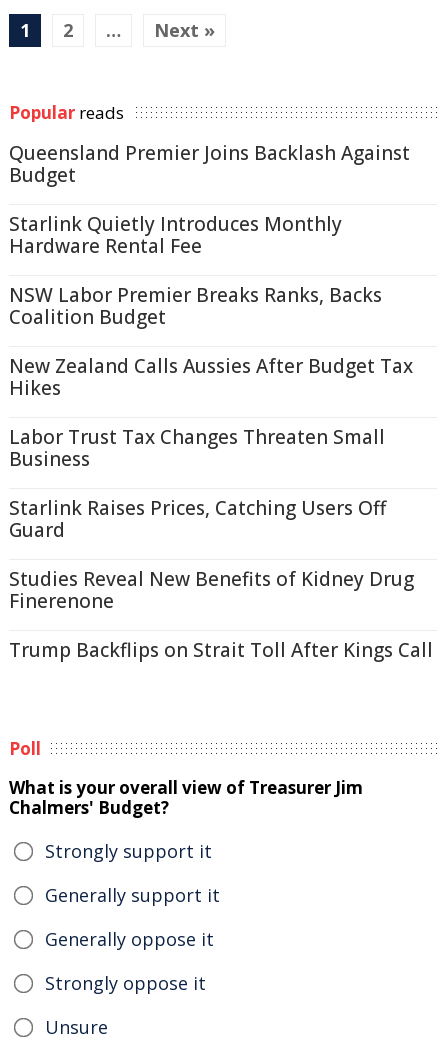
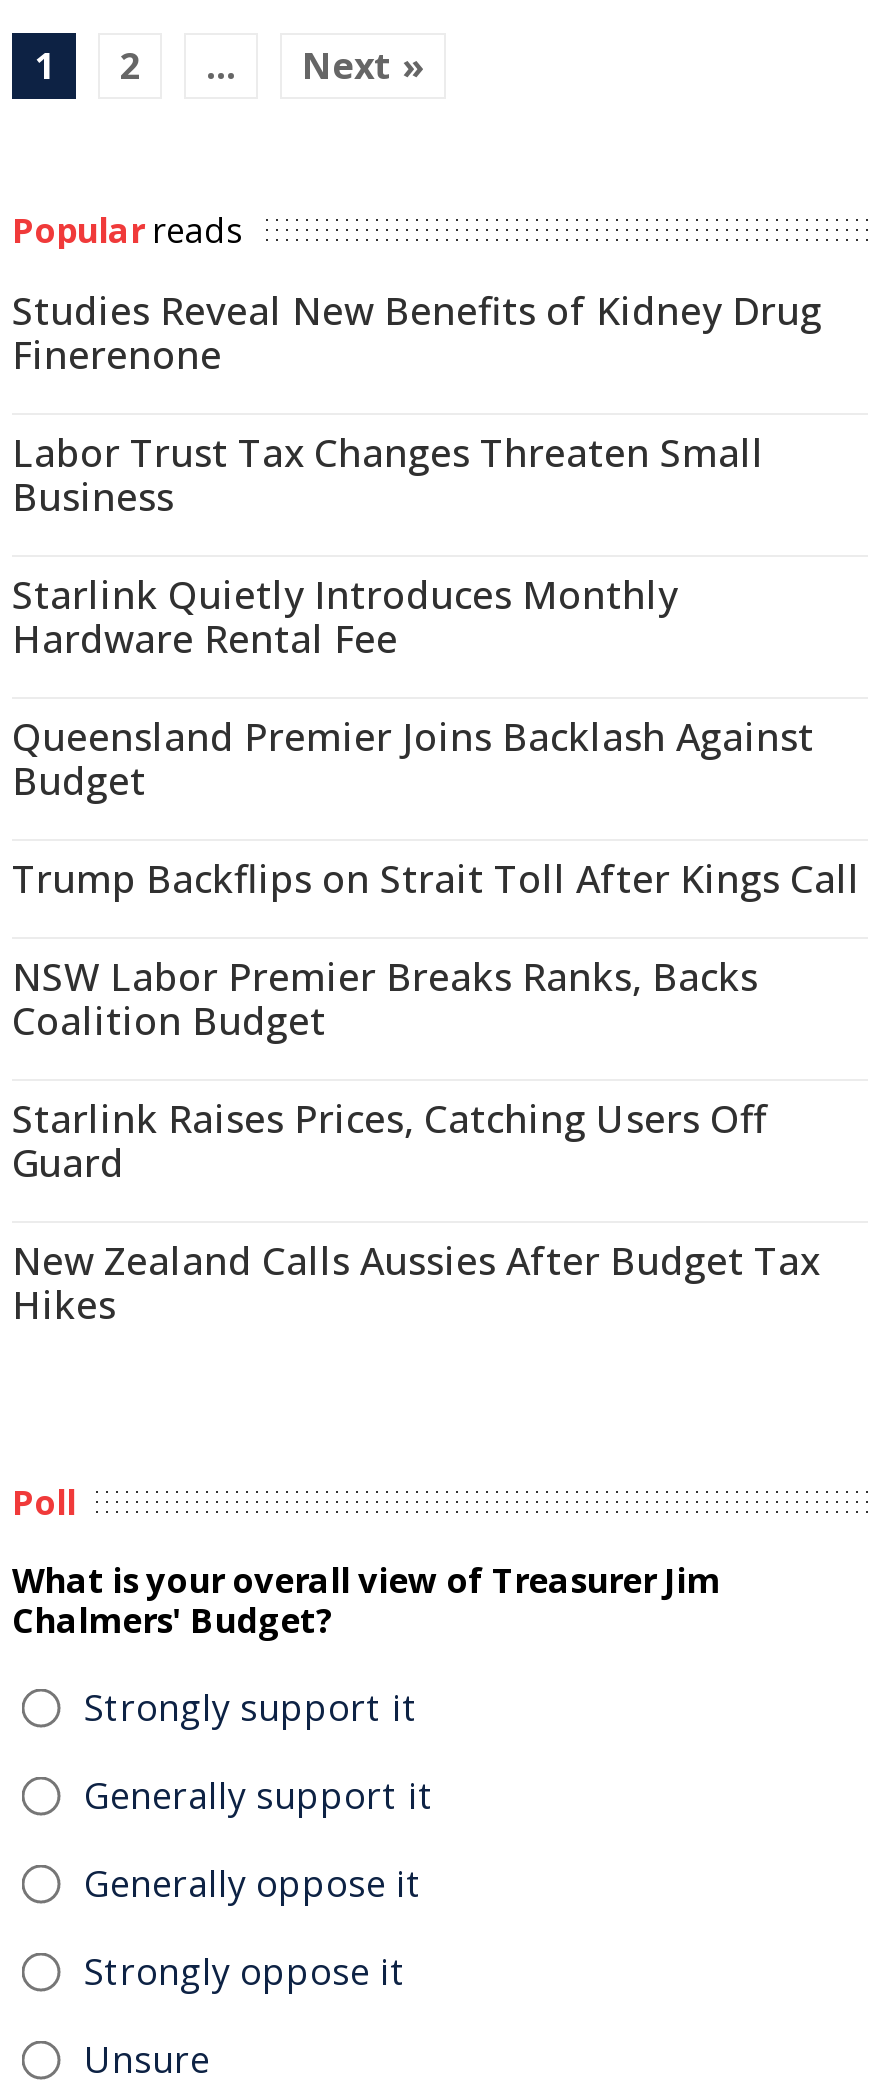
moved down: Queensland Premier Joins Backlash Against | Budget

moved up: Starlink Quietly Introduces Monthly | Hardware Rental Fee

moved down: NSW Labor Premier Breaks Ranks, Backs | Coalition Budget

moved down: New Zealand Calls Aussies After Budget Tax | Hikes

moved up: Labor Trust Tax Changes Threaten Small | Business

moved up: Starlink Raises Prices, Catching Users Off | Guard

moved up: Studies Reveal New Benefits of Kidney Drug | Finerenone

moved up: Trump Backflips on Strait Toll After Kings Call
